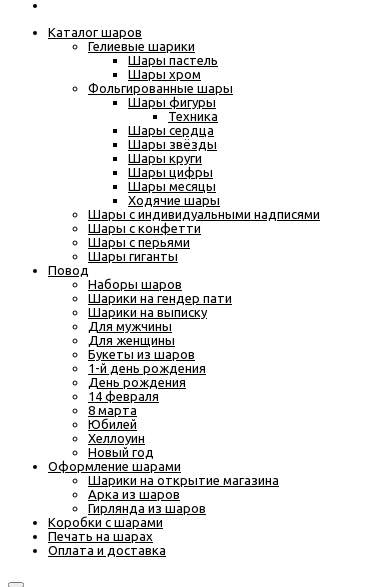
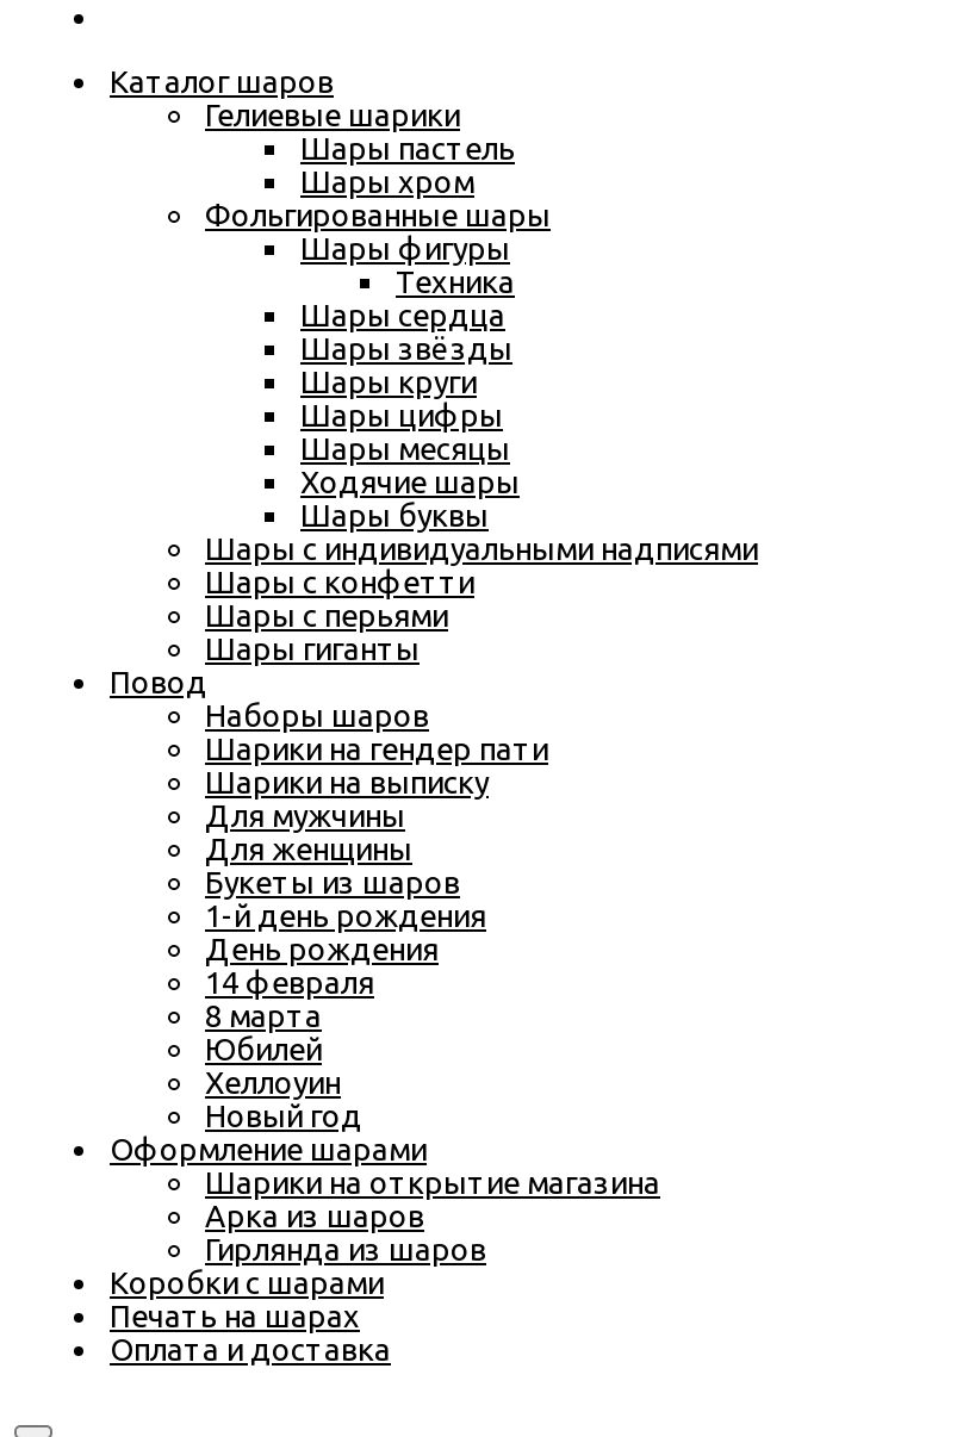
+ Шары буквы
